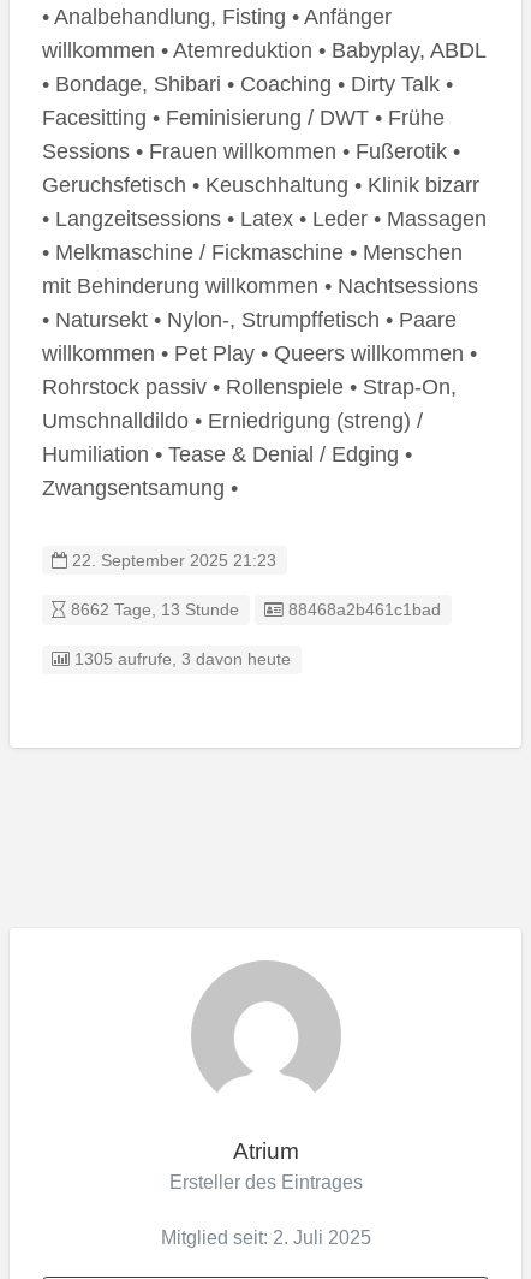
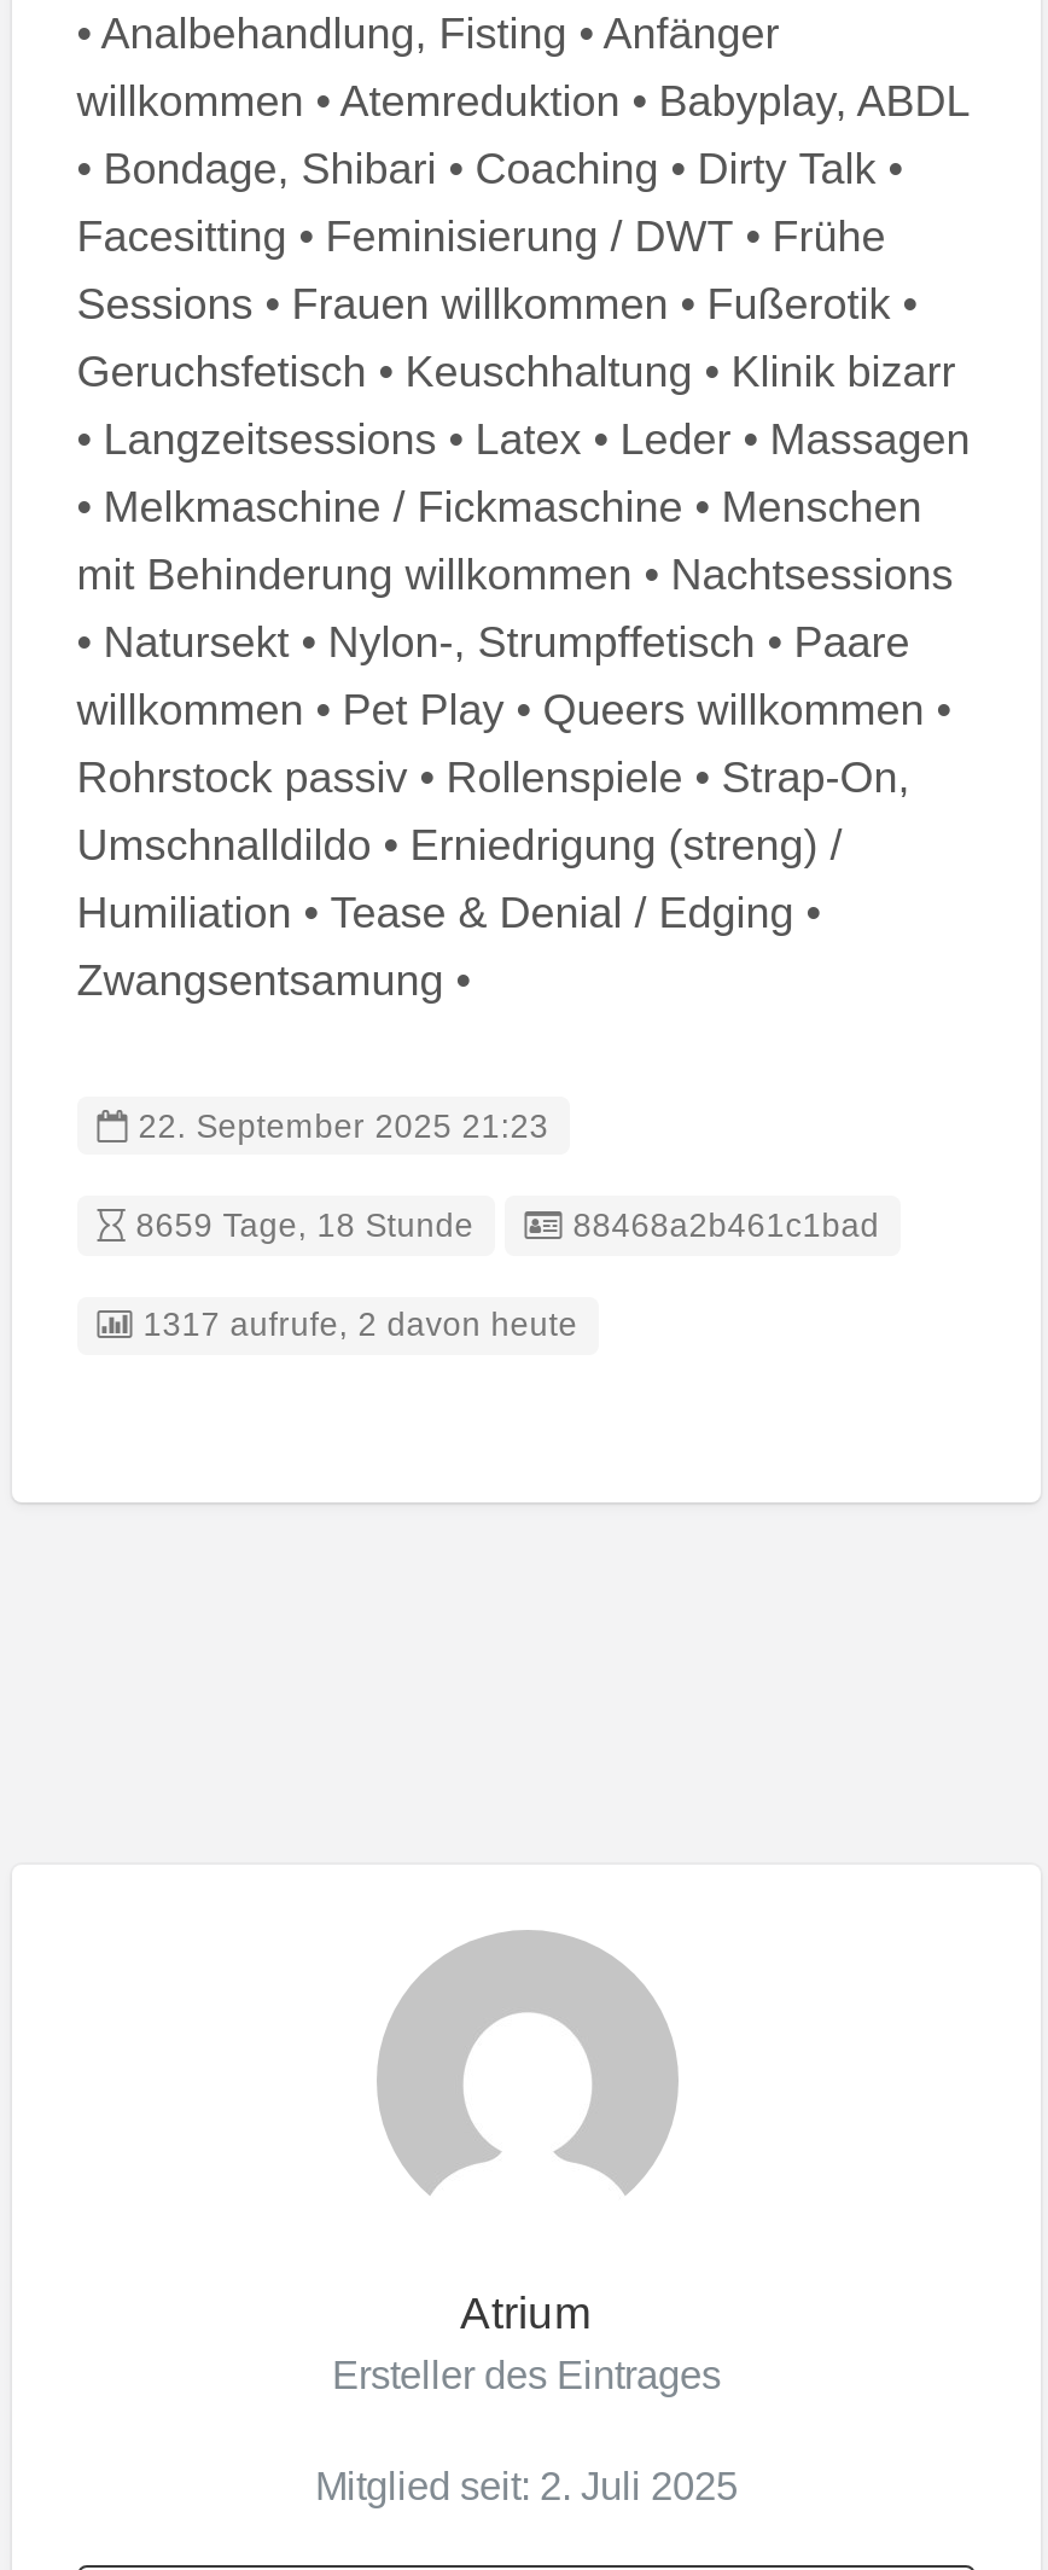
- 8662 Tage, 13 Stunde
+ 8659 Tage, 18 Stunde

- 1305 aufrufe, 3 davon heute
+ 1317 aufrufe, 2 davon heute
